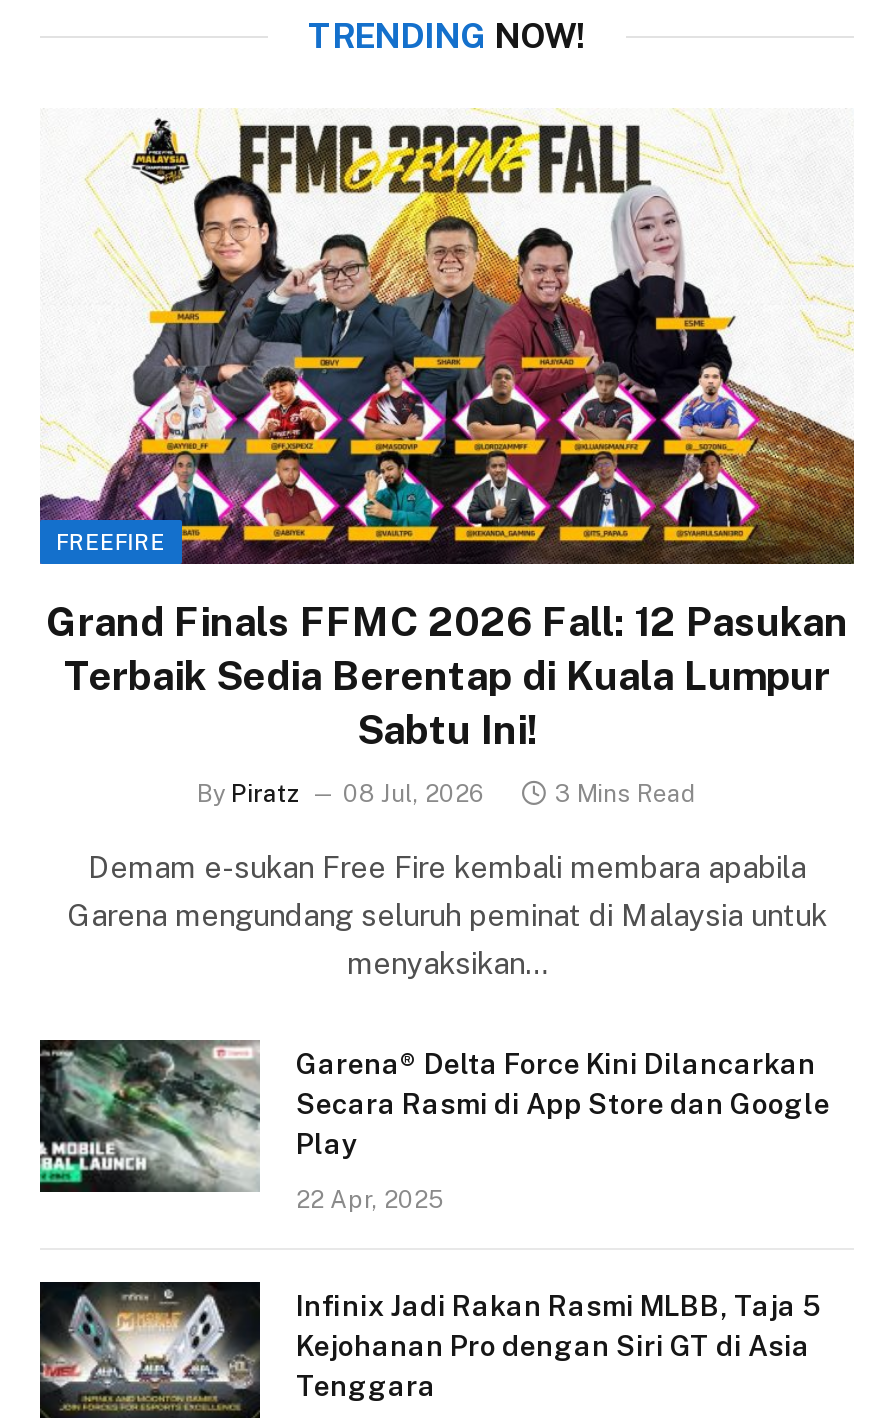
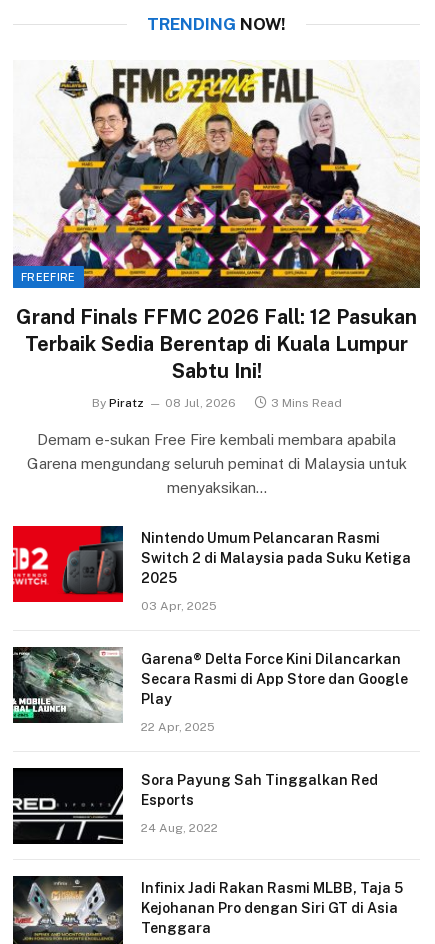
+ [image]
+ Nintendo Umum Pelancaran Rasmi
+ Switch 2 di Malaysia pada Suku Ketiga
+ 2025
+ 03 Apr, 2025

+ [image]
+ Sora Payung Sah Tinggalkan Red
+ Esports
+ 24 Aug, 2022
